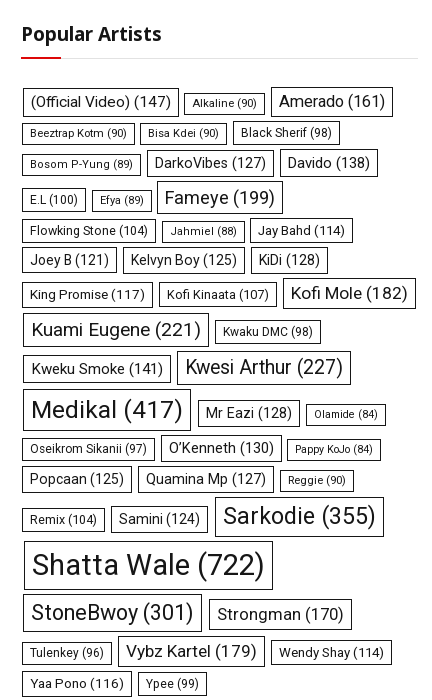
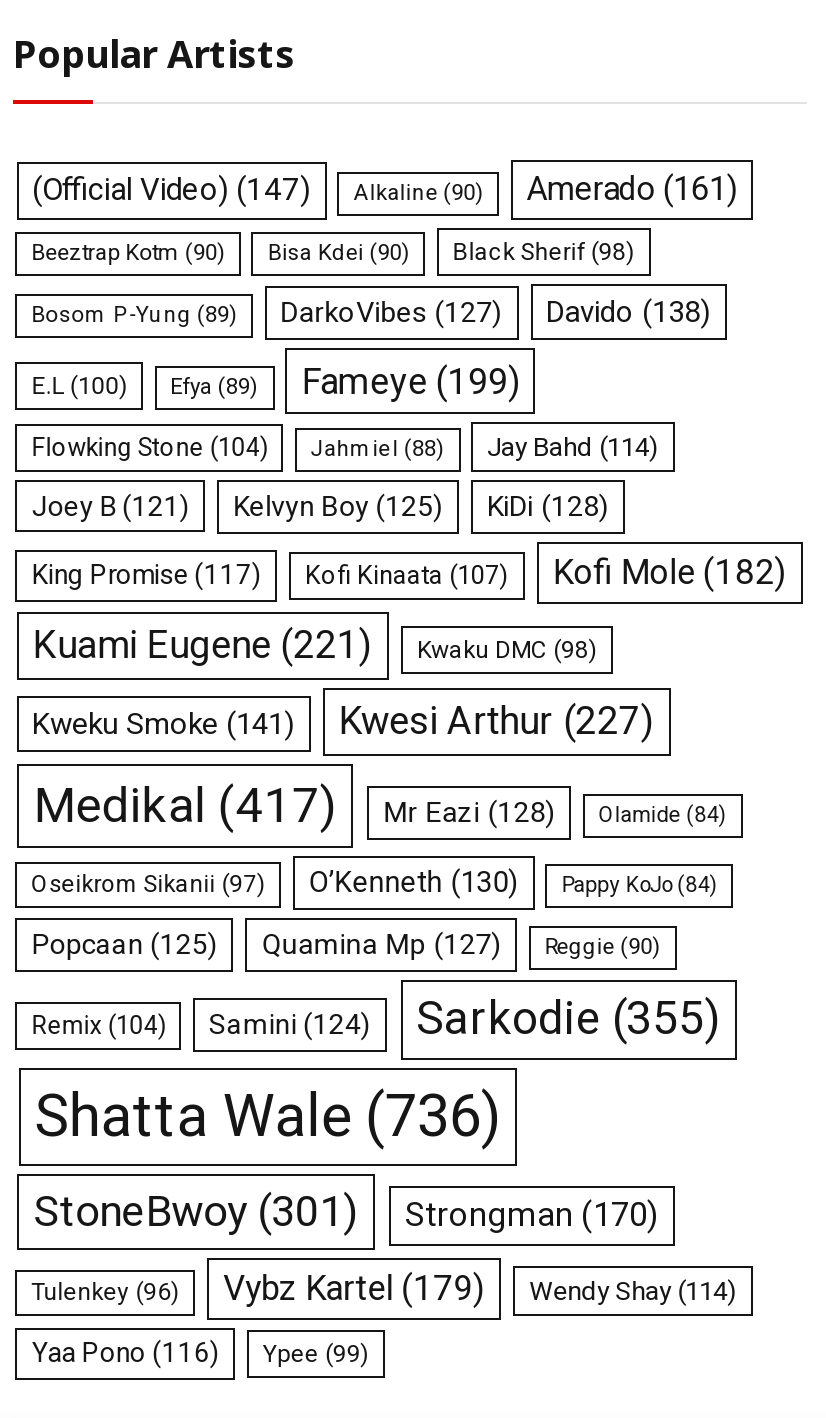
- Shatta Wale (722)
+ Shatta Wale (736)
